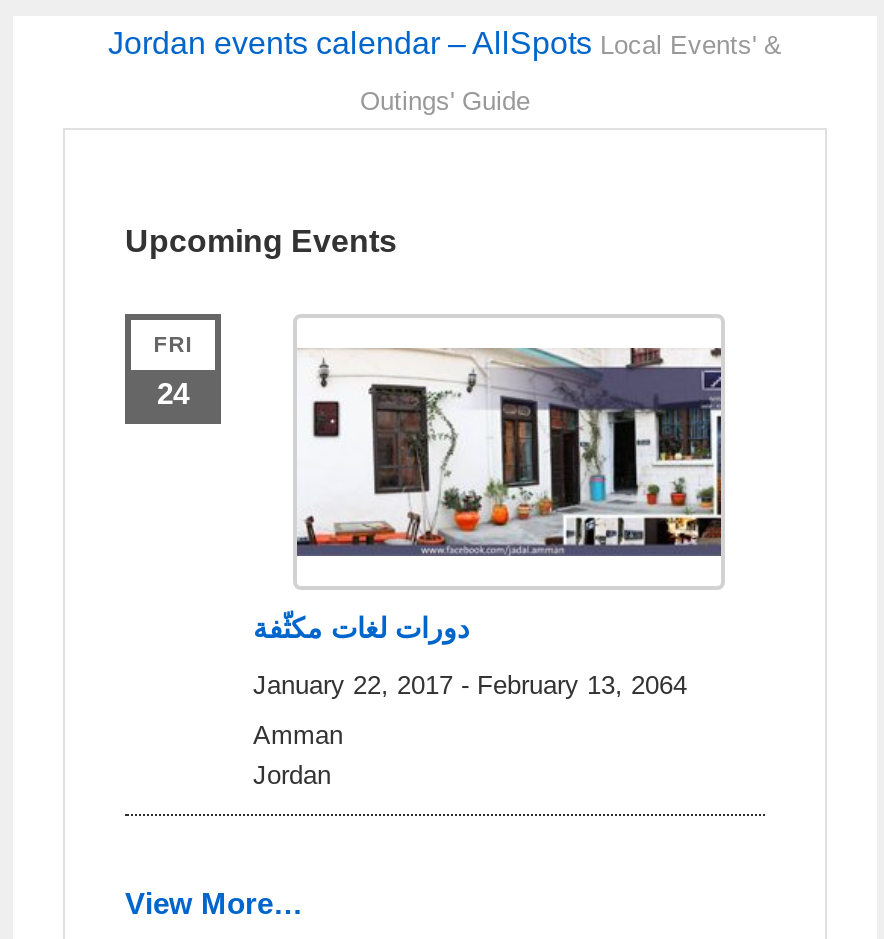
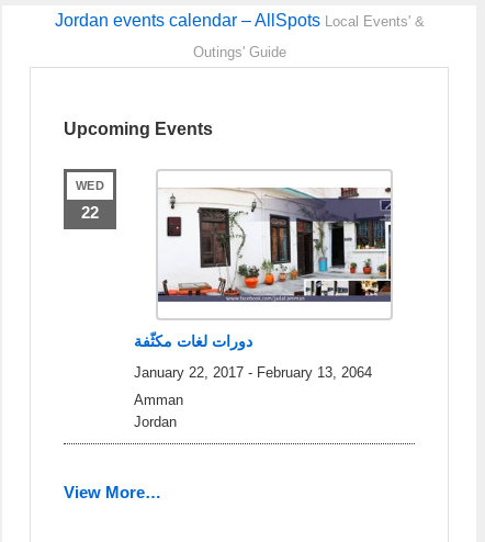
- FRI
+ WED

- 24
+ 22
